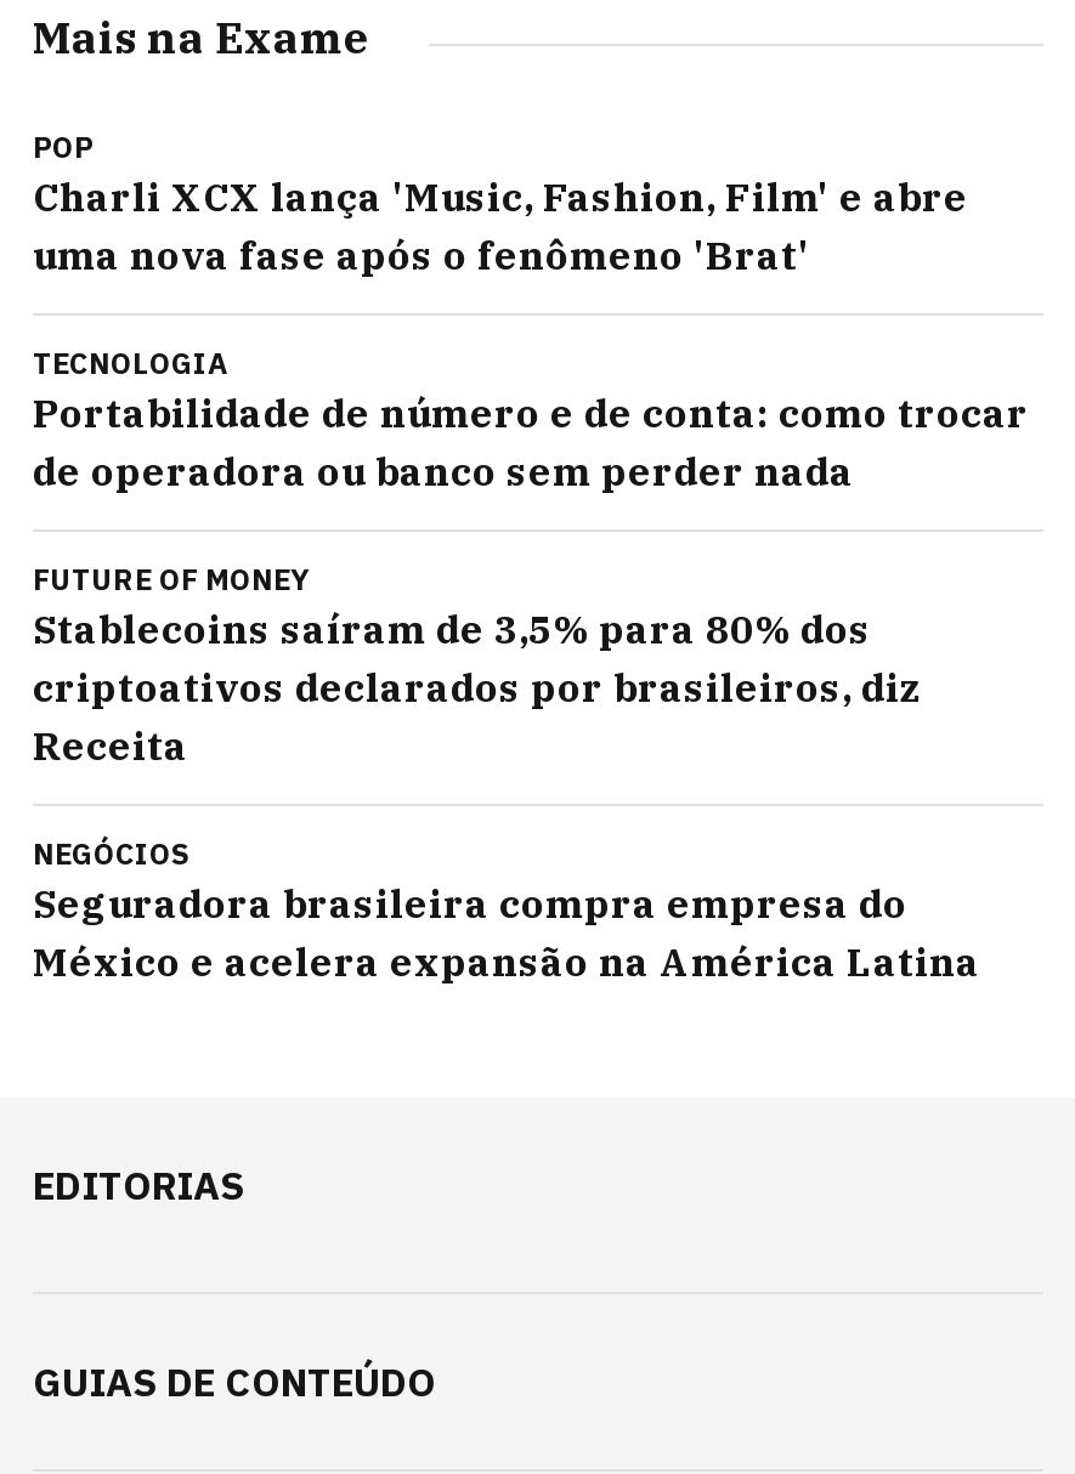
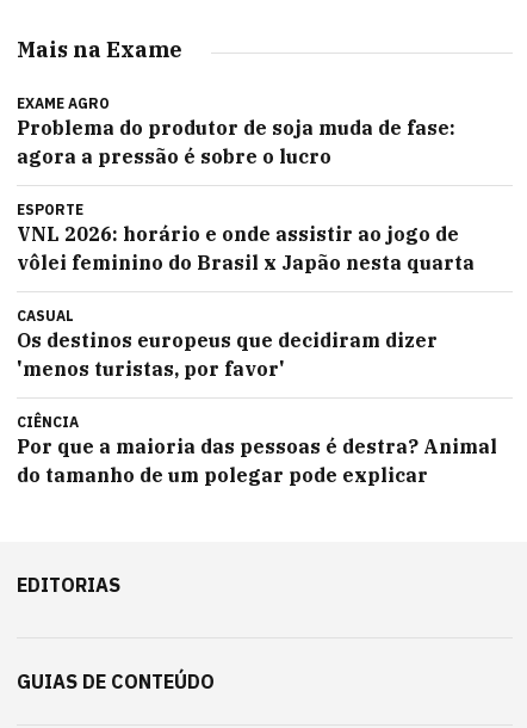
- POP
- Charli XCX lança 'Music, Fashion, Film' e abre
- uma nova fase após o fenômeno 'Brat'
+ EXAME AGRO
+ Problema do produtor de soja muda de fase:
+ agora a pressão é sobre o lucro

- TECNOLOGIA
- Portabilidade de número e de conta: como trocar
- de operadora ou banco sem perder nada
+ ESPORTE
+ VNL 2026: horário e onde assistir ao jogo de
+ vôlei feminino do Brasil x Japão nesta quarta

- FUTURE OF MONEY
- Stablecoins saíram de 3,5% para 80% dos
- criptoativos declarados por brasileiros, diz
- Receita
+ CASUAL
+ Os destinos europeus que decidiram dizer
+ 'menos turistas, por favor'

- NEGÓCIOS
- Seguradora brasileira compra empresa do
- México e acelera expansão na América Latina
+ CIÊNCIA
+ Por que a maioria das pessoas é destra? Animal
+ do tamanho de um polegar pode explicar
